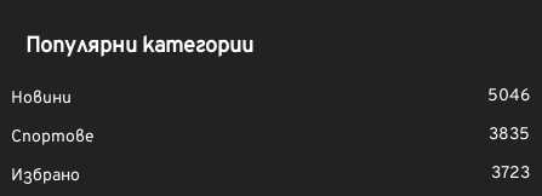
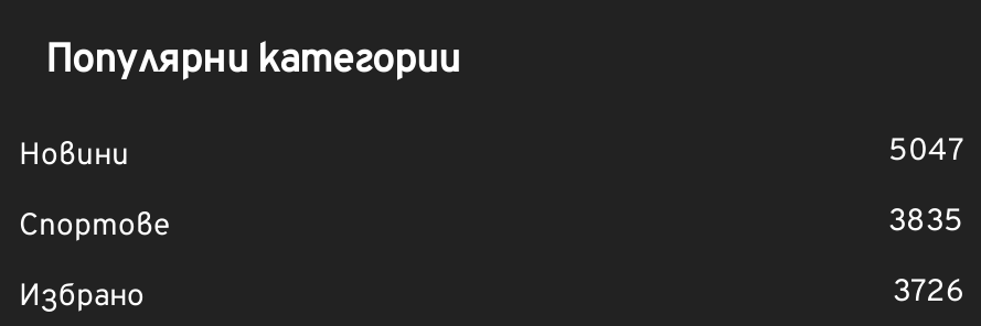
- 5046
+ 5047

- 3723
+ 3726
